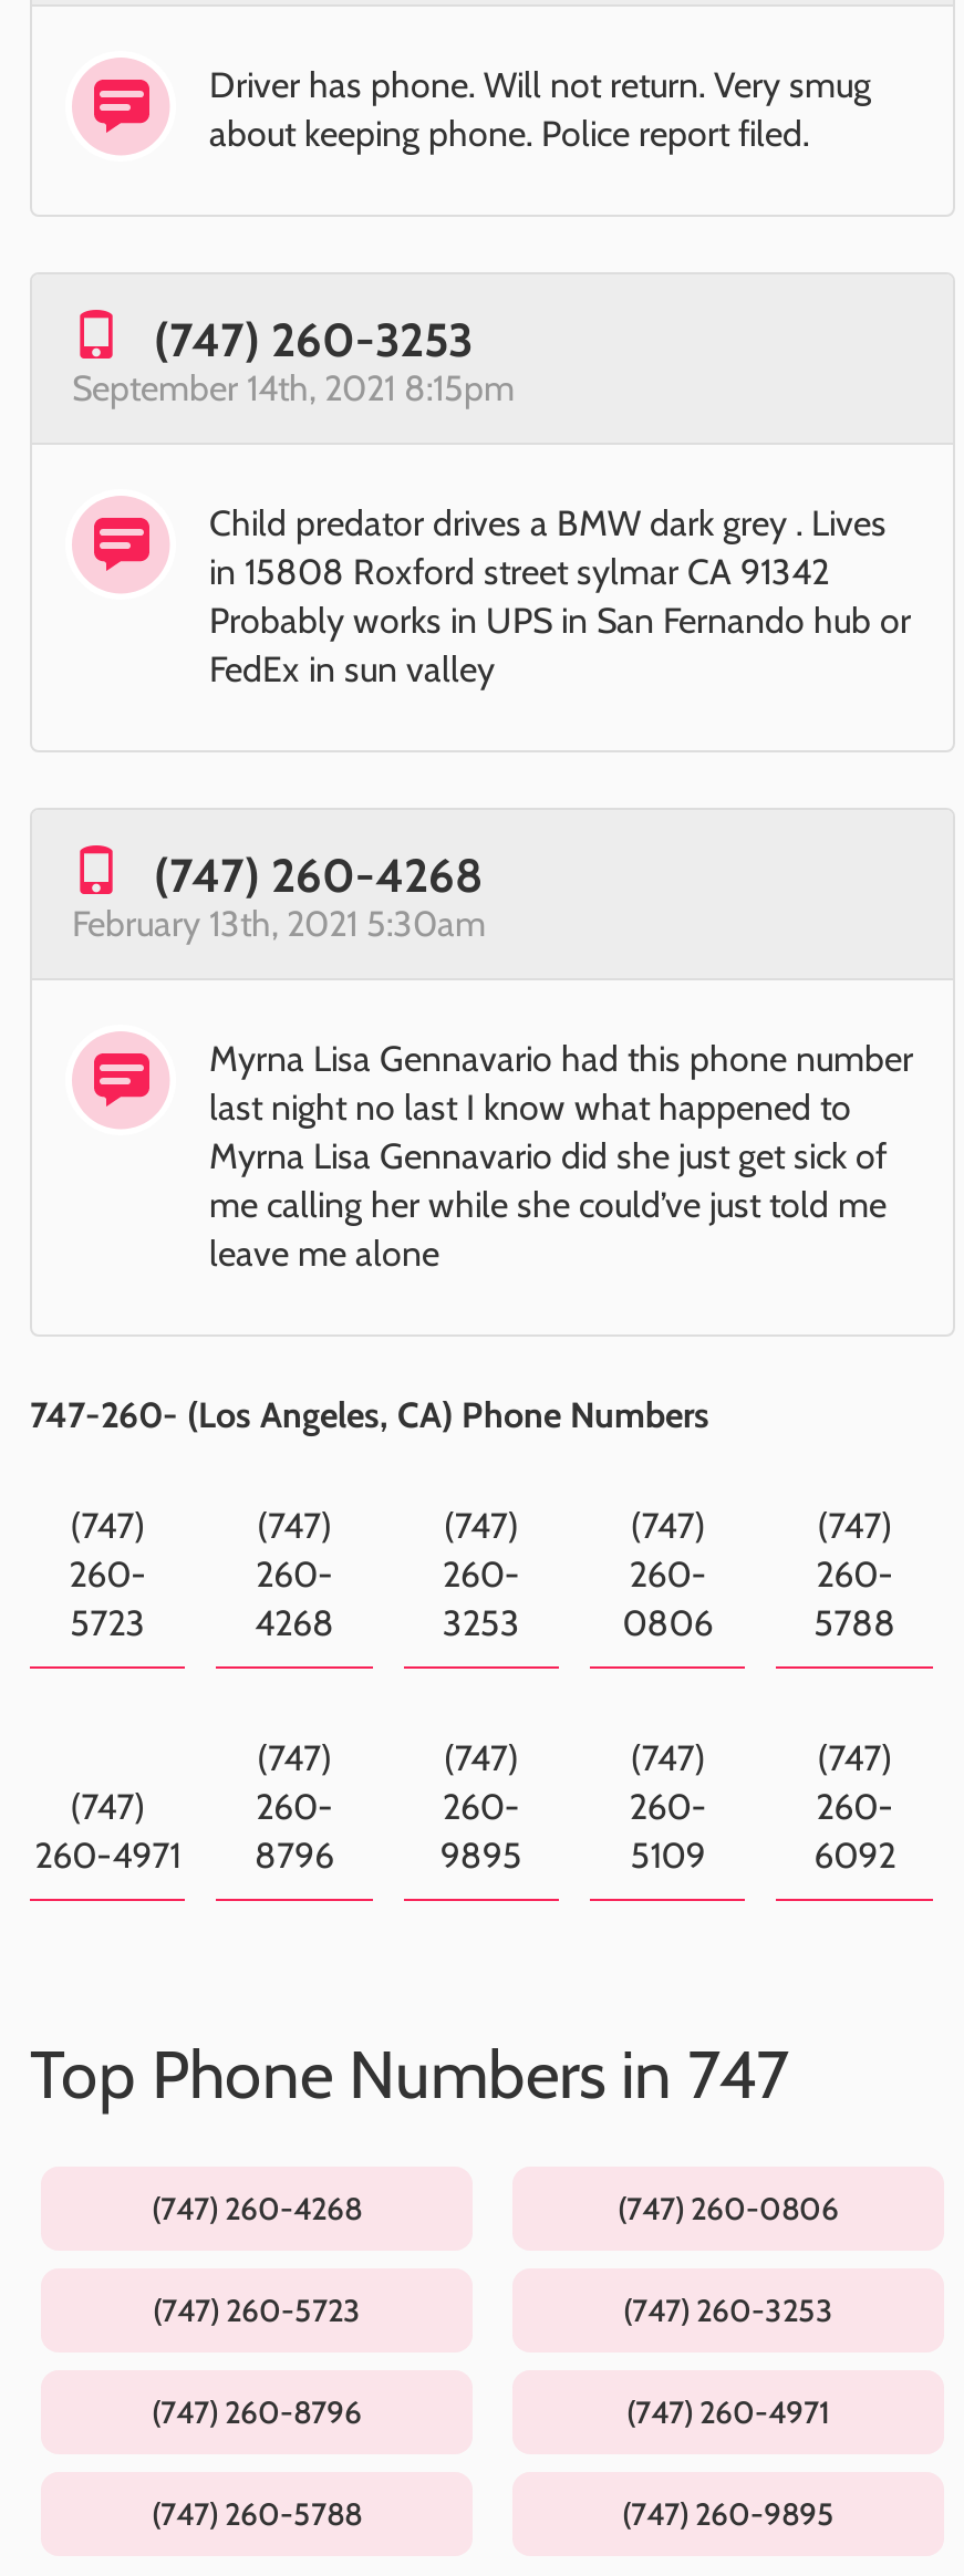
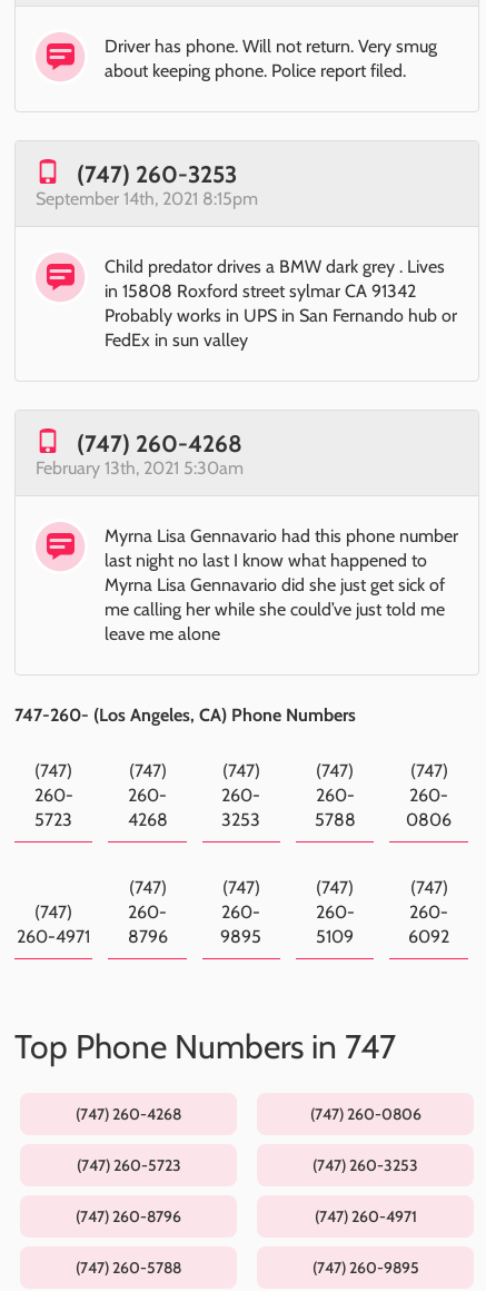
- 0806
+ 5788

- 5788
+ 0806
